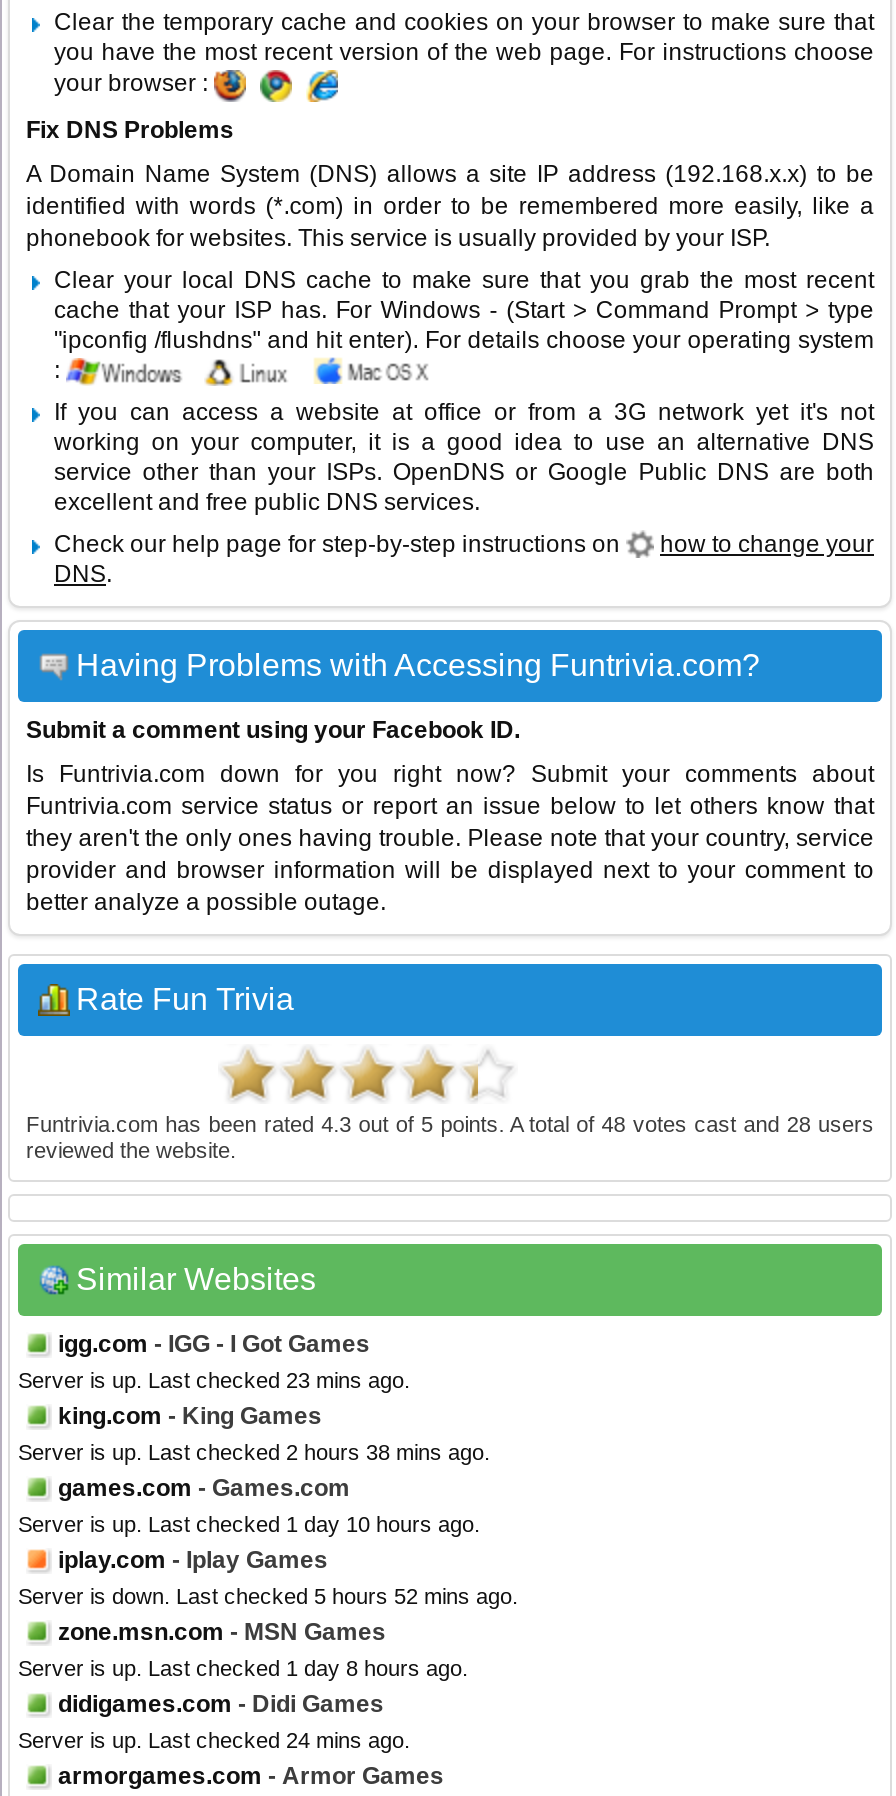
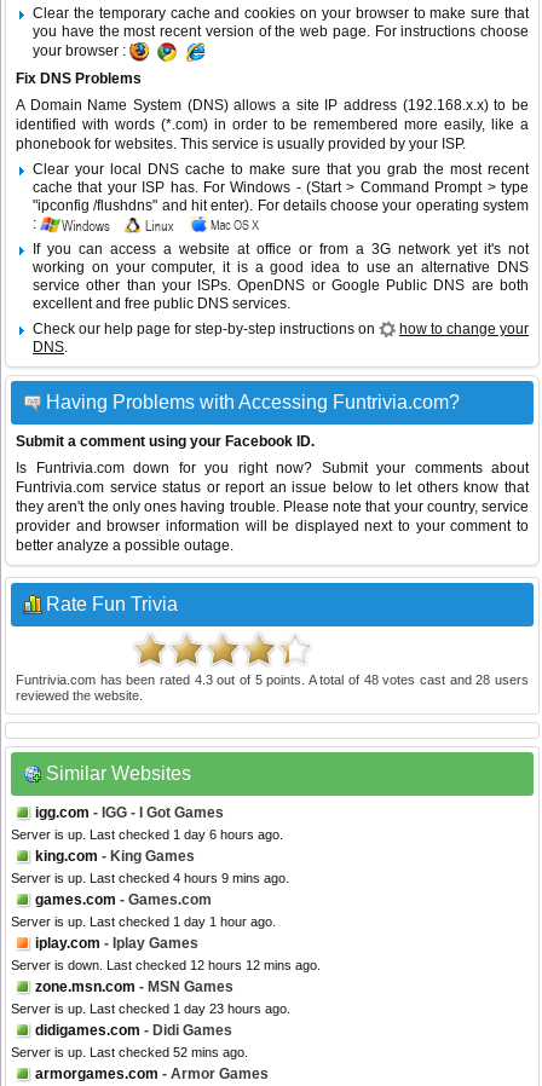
- Server is up. Last checked 23 mins ago.
+ Server is up. Last checked 1 day 6 hours ago.

- Server is up. Last checked 2 hours 38 mins ago.
+ Server is up. Last checked 4 hours 9 mins ago.

- Server is up. Last checked 1 day 10 hours ago.
+ Server is up. Last checked 1 day 1 hour ago.

- Server is down. Last checked 5 hours 52 mins ago.
+ Server is down. Last checked 12 hours 12 mins ago.

- Server is up. Last checked 1 day 8 hours ago.
+ Server is up. Last checked 1 day 23 hours ago.

- Server is up. Last checked 24 mins ago.
+ Server is up. Last checked 52 mins ago.
